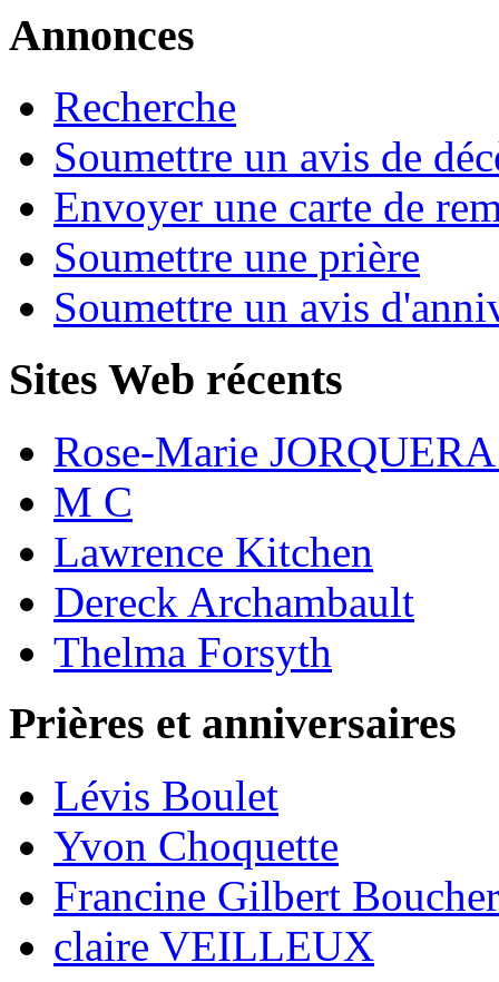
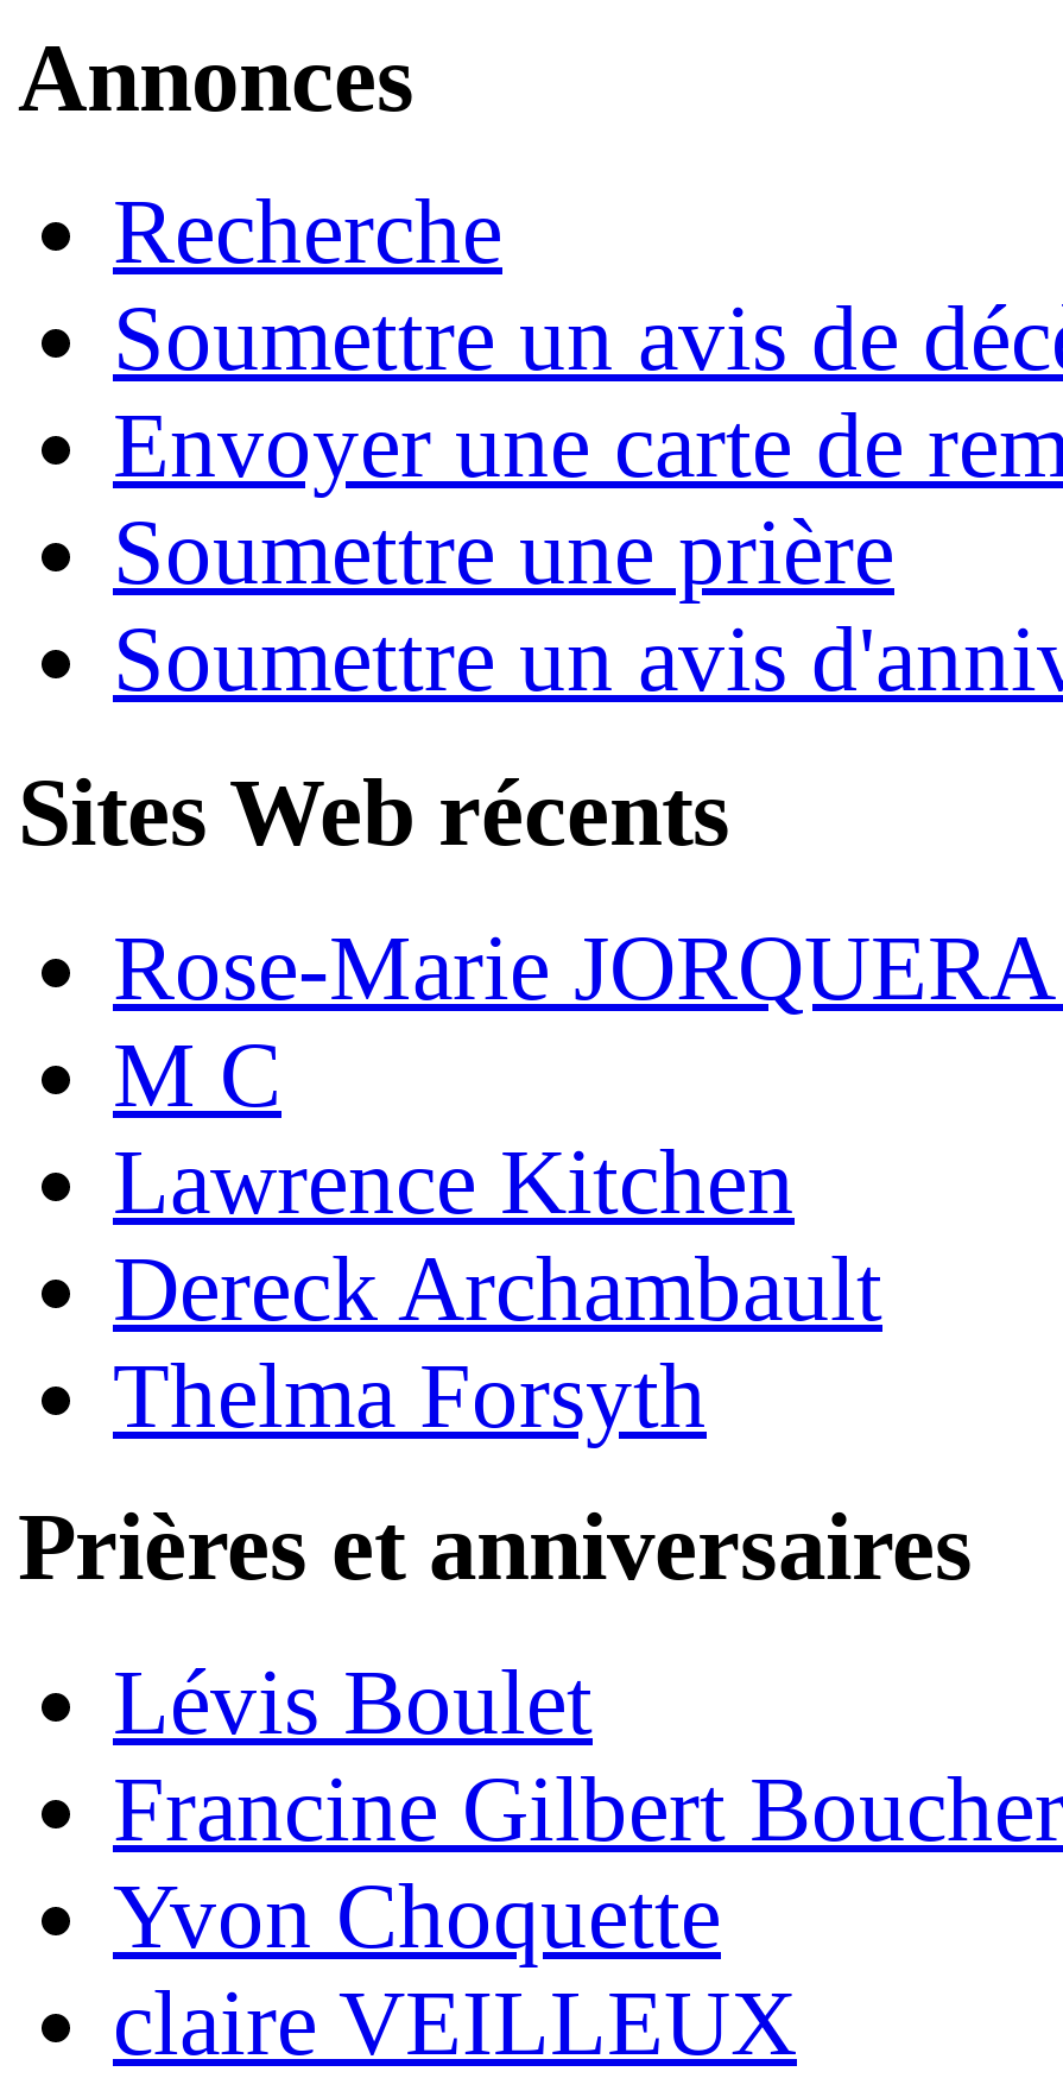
moved down: Yvon Choquette

moved up: Francine Gilbert Boucher
